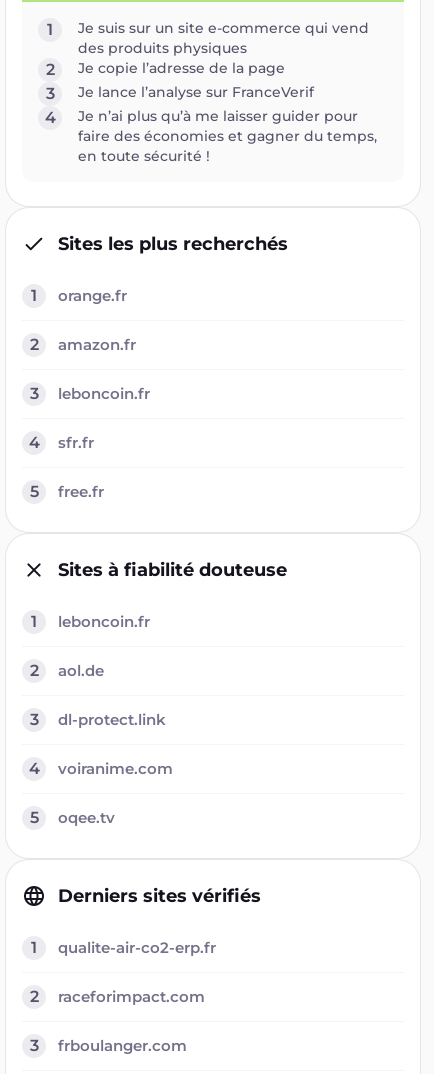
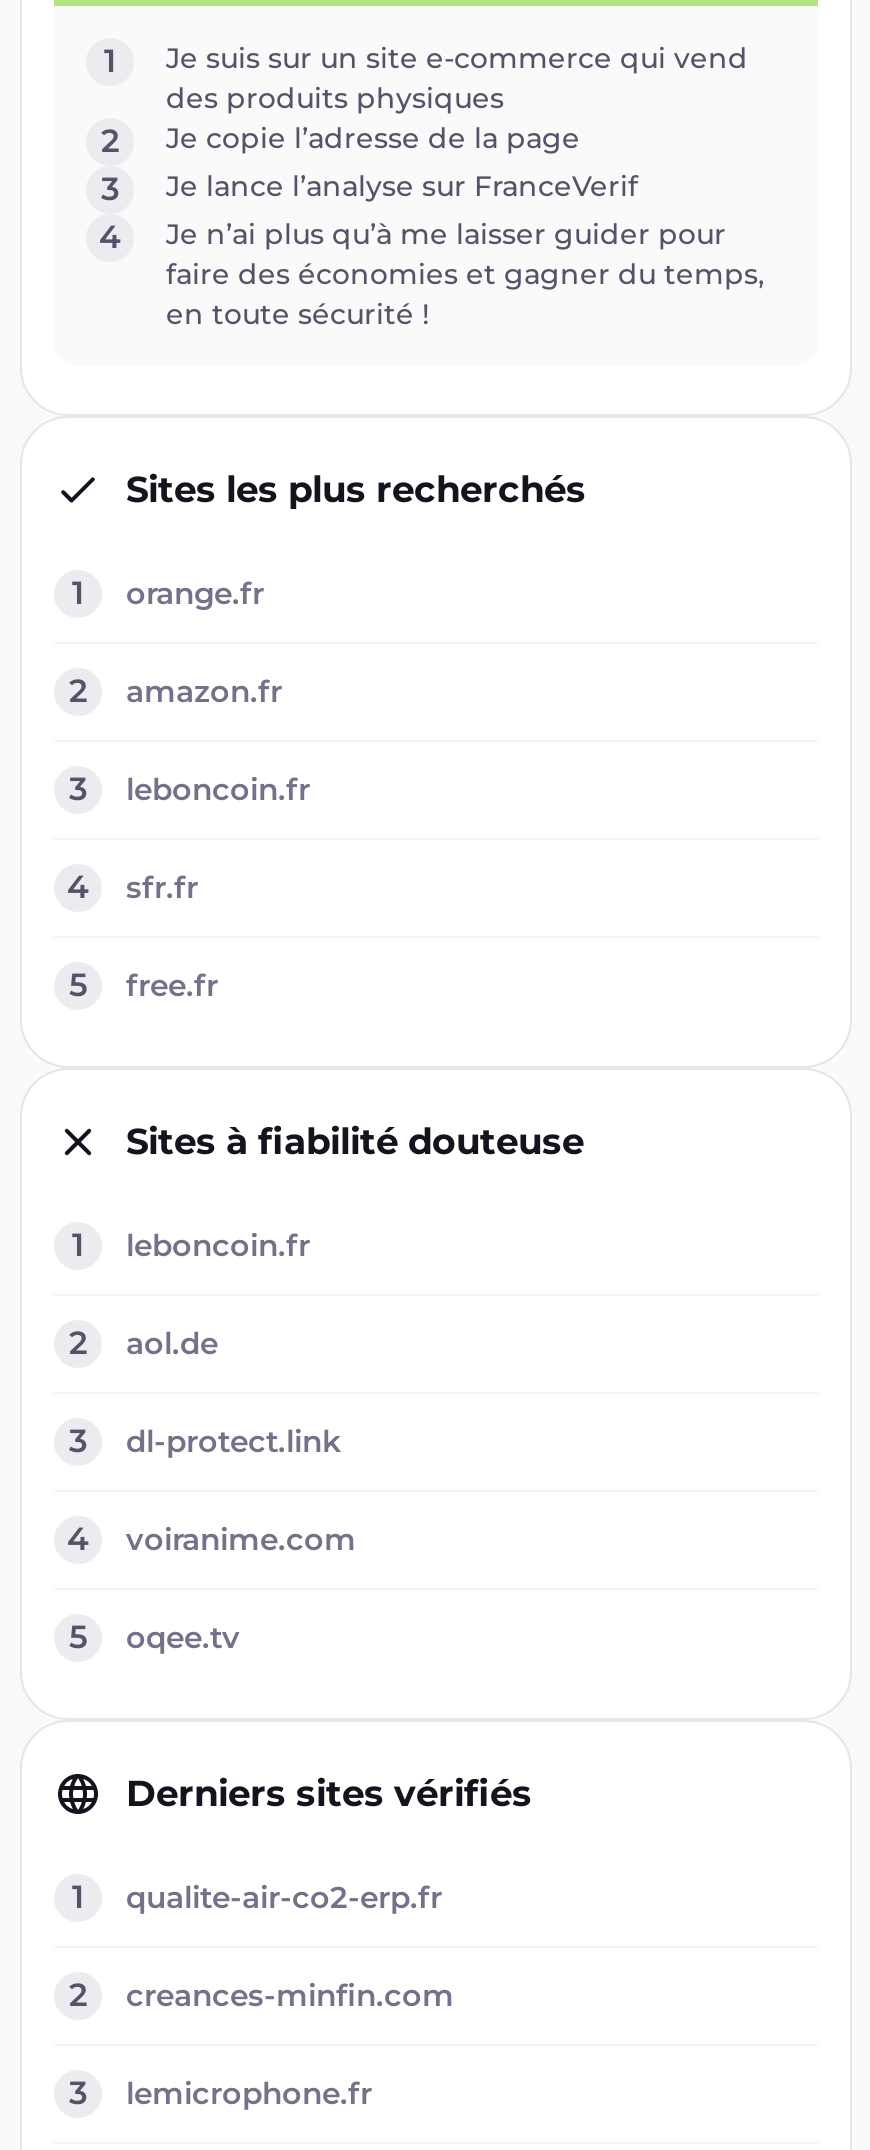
- raceforimpact.com
+ creances-minfin.com

- frboulanger.com
+ lemicrophone.fr
